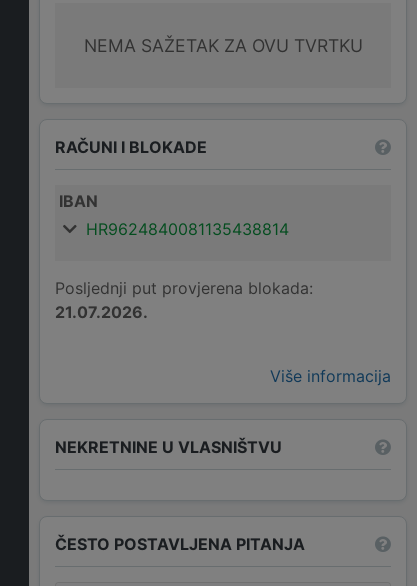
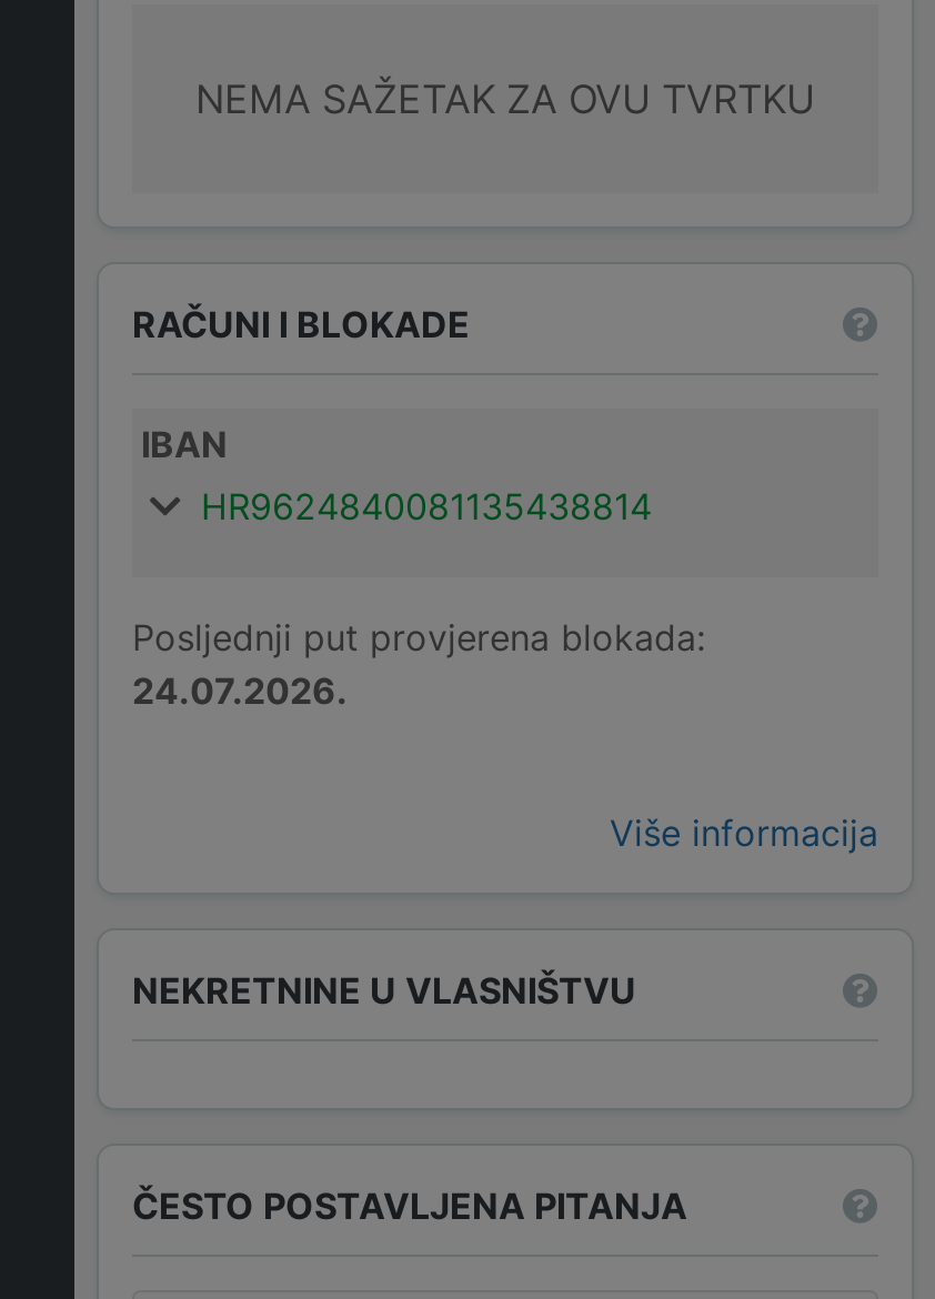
- 21.07.2026.
+ 24.07.2026.
